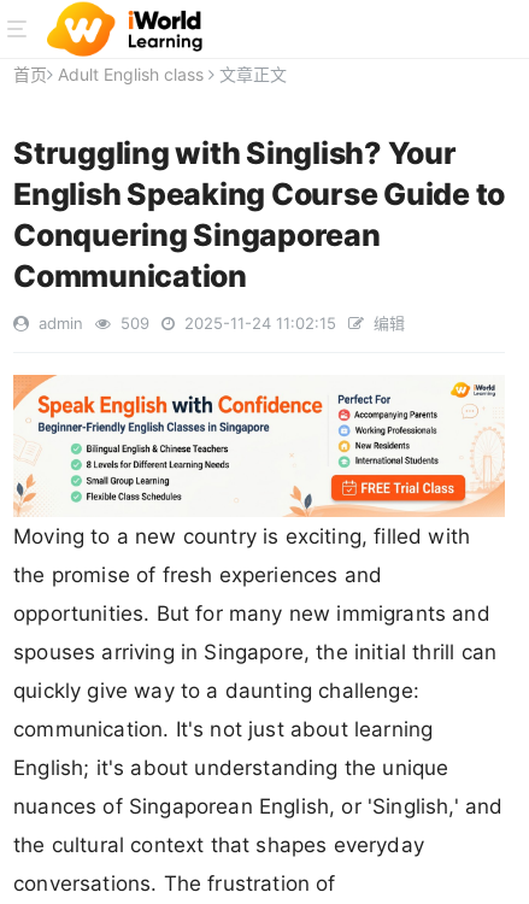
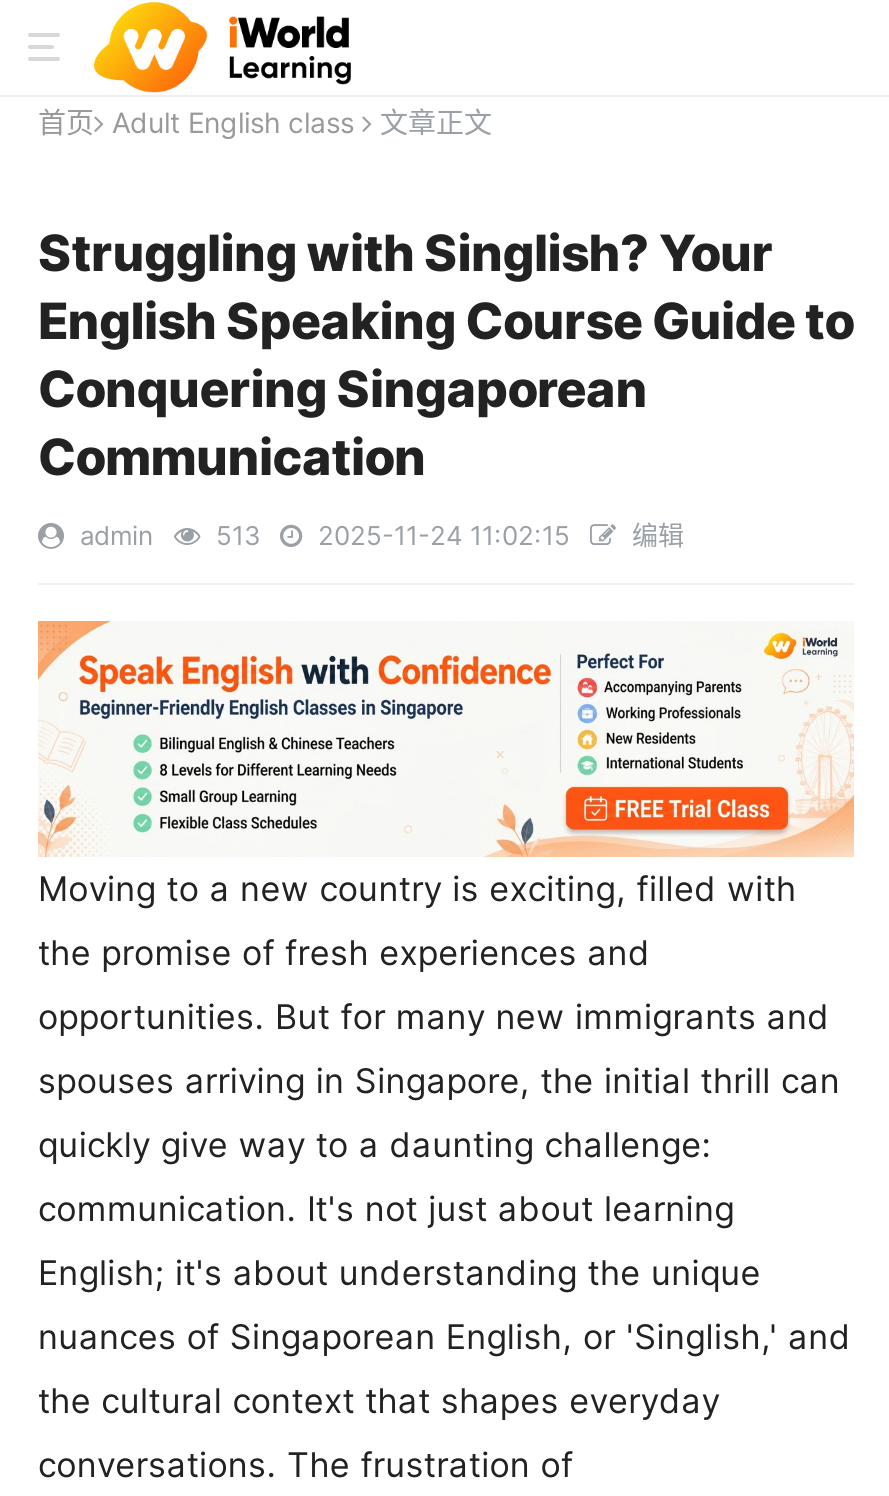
- admin 509 2025-11-24 11:02:15 编辑
+ admin 513 2025-11-24 11:02:15 编辑
